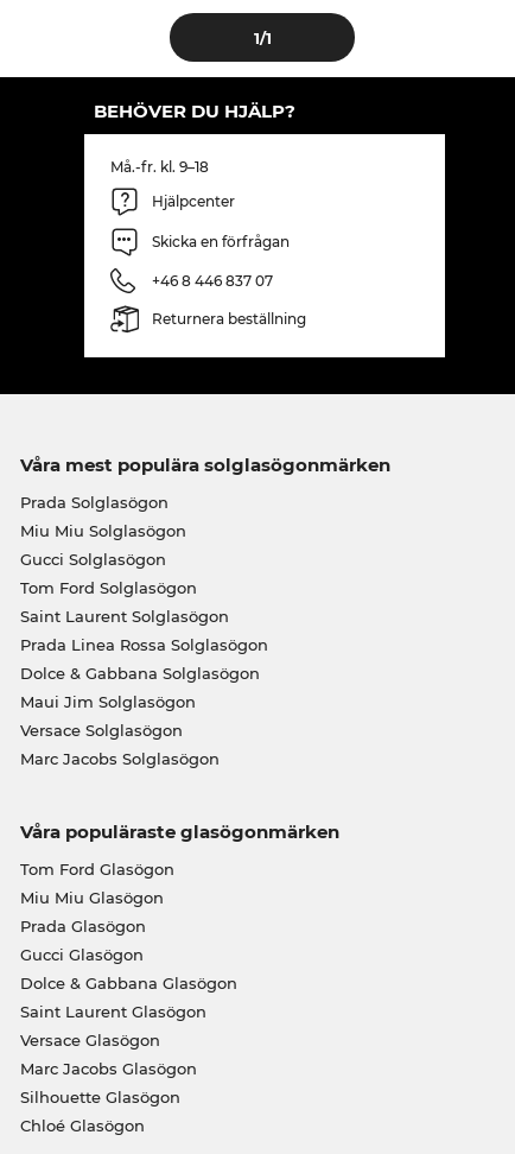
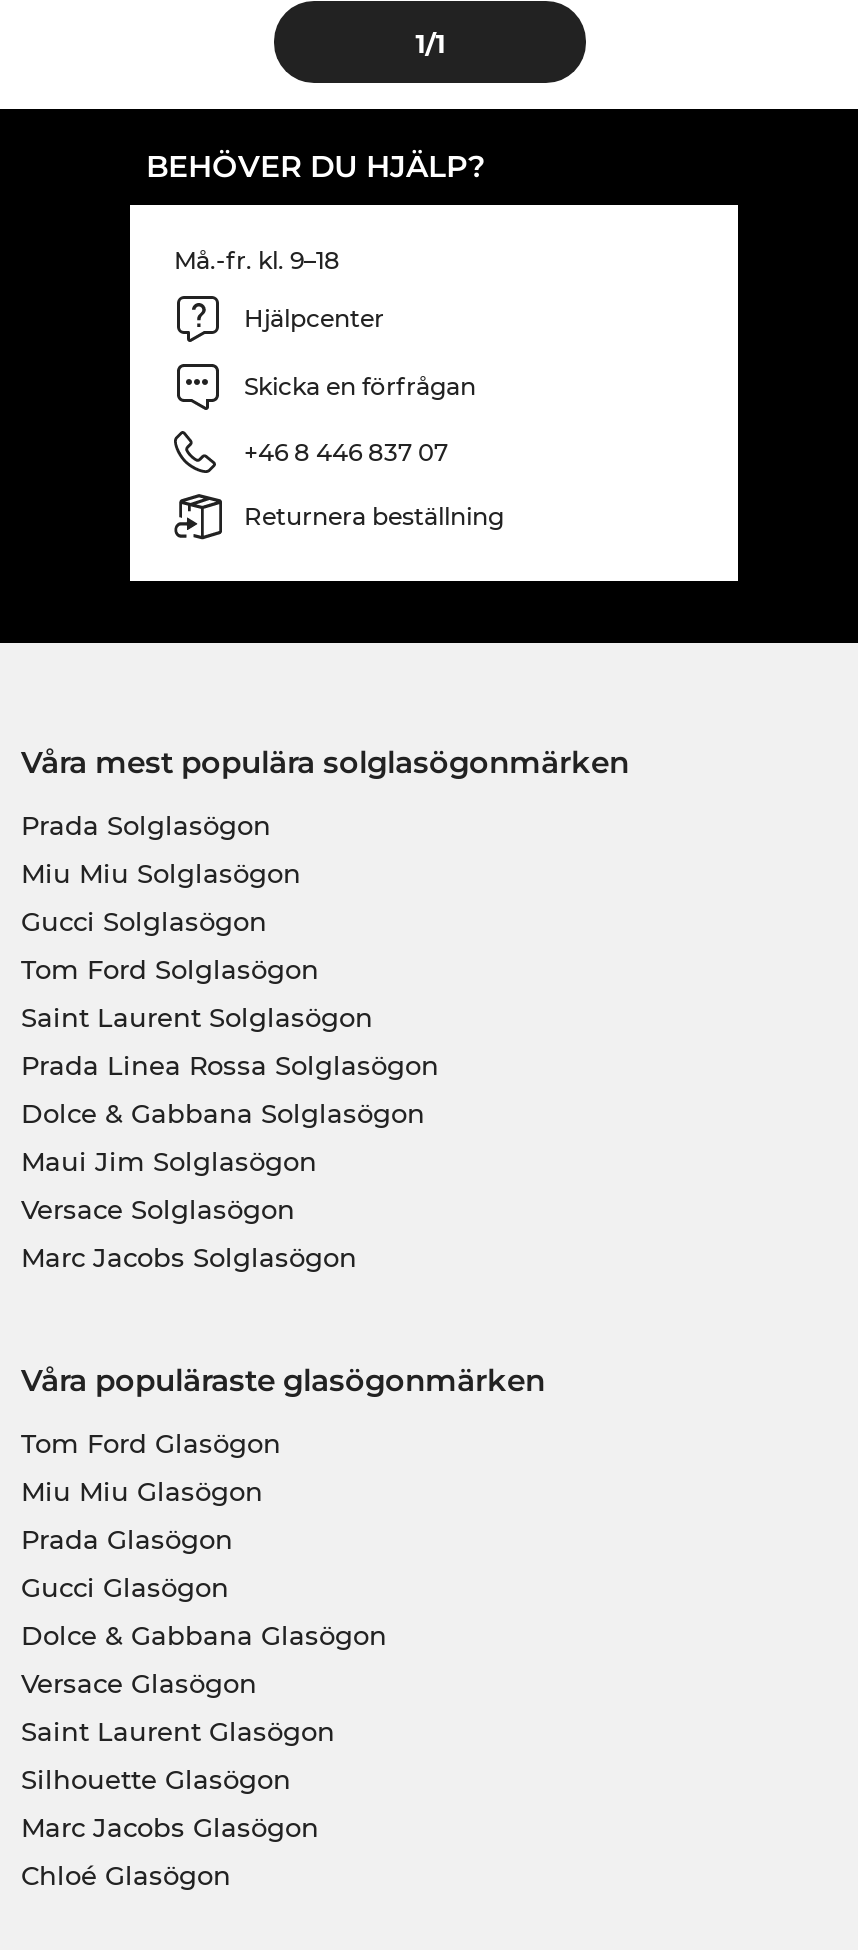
moved down: Saint Laurent Glasögon

moved up: Versace Glasögon

moved down: Marc Jacobs Glasögon

moved up: Silhouette Glasögon
